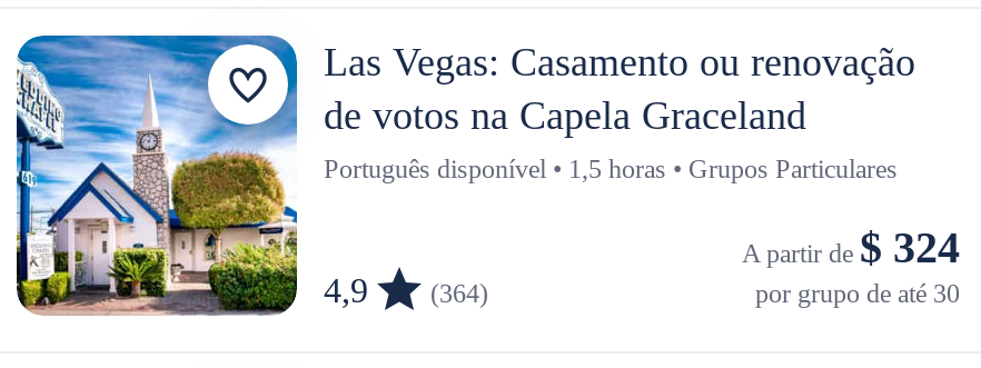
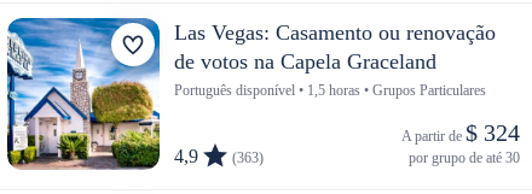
- 4,9 (364)
+ 4,9 (363)
